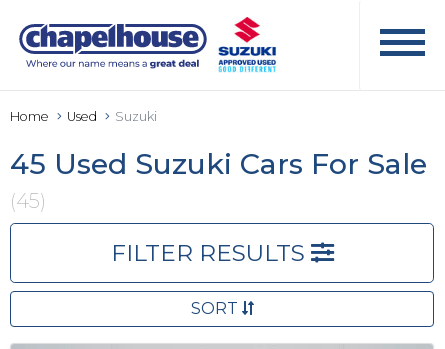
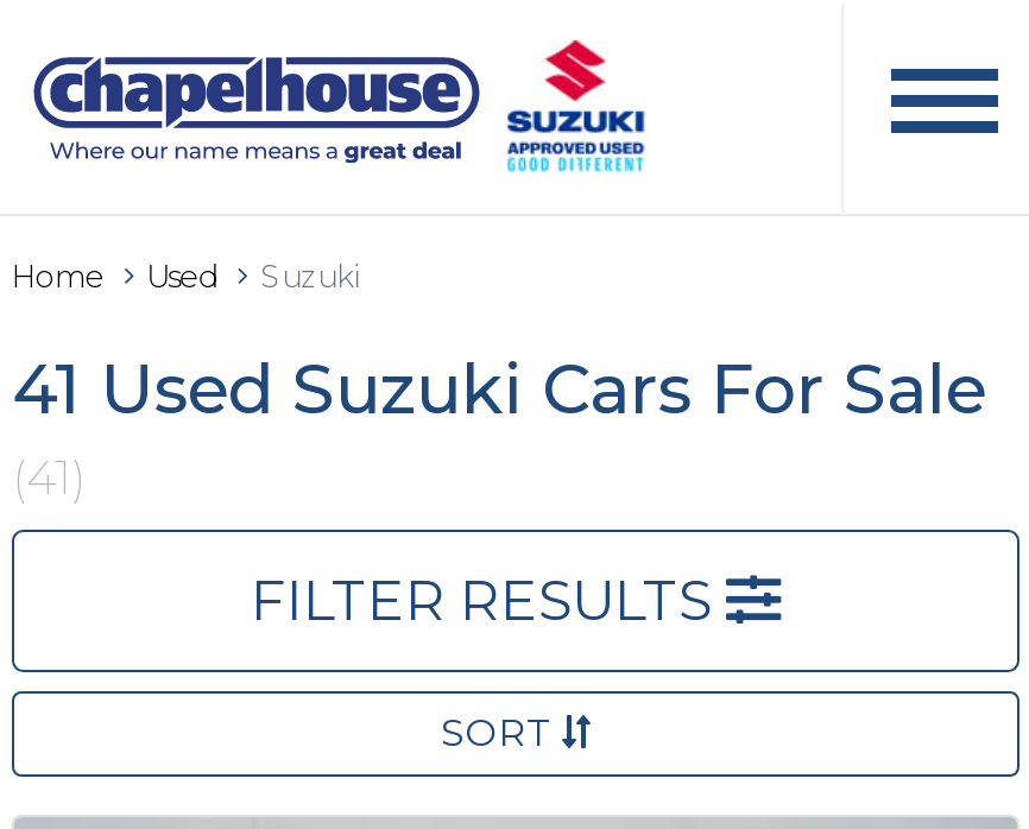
- 45 Used Suzuki Cars For Sale
+ 41 Used Suzuki Cars For Sale

- (45)
+ (41)
